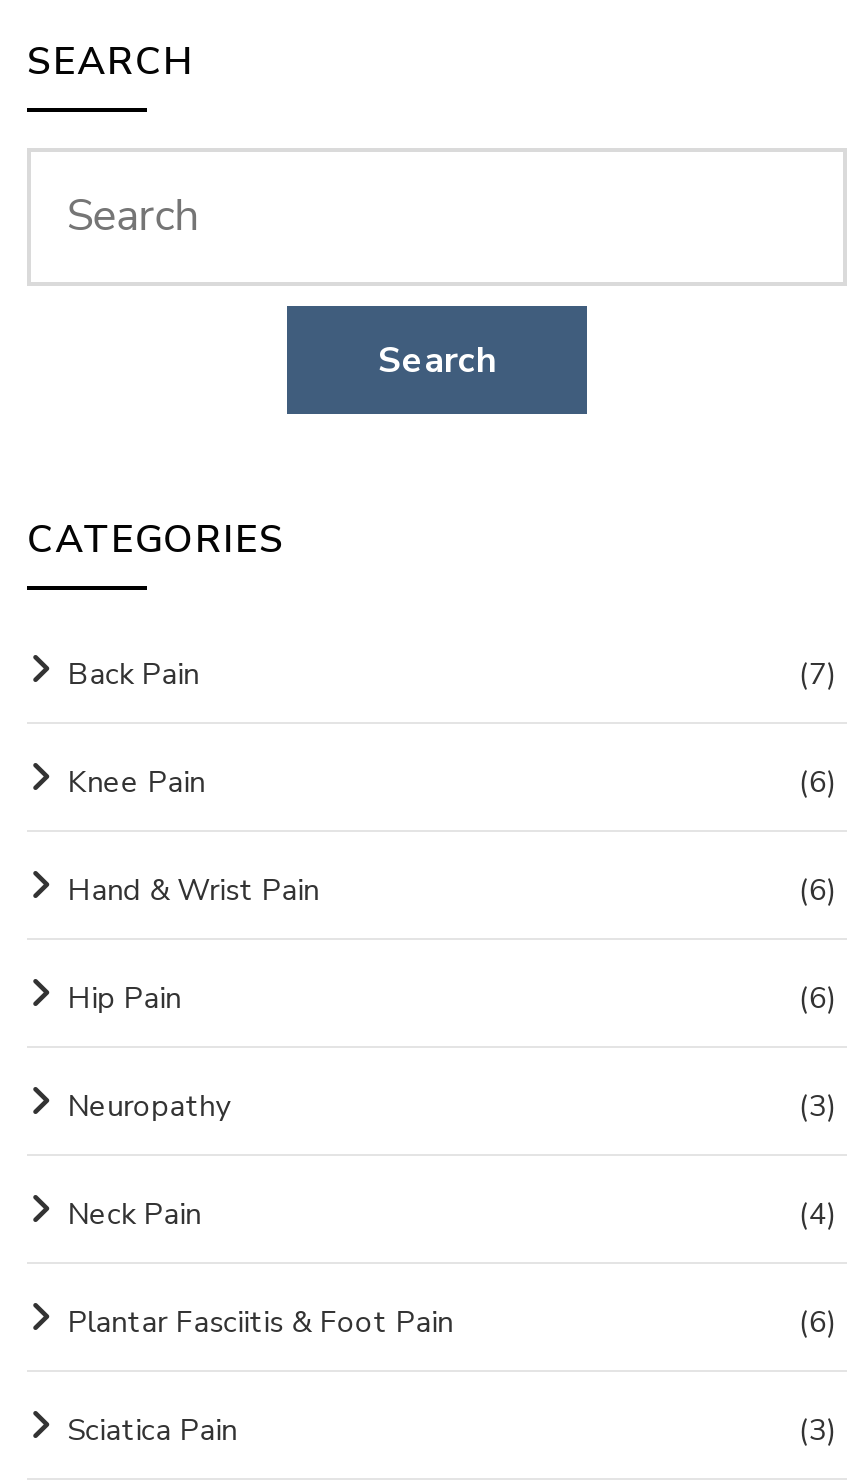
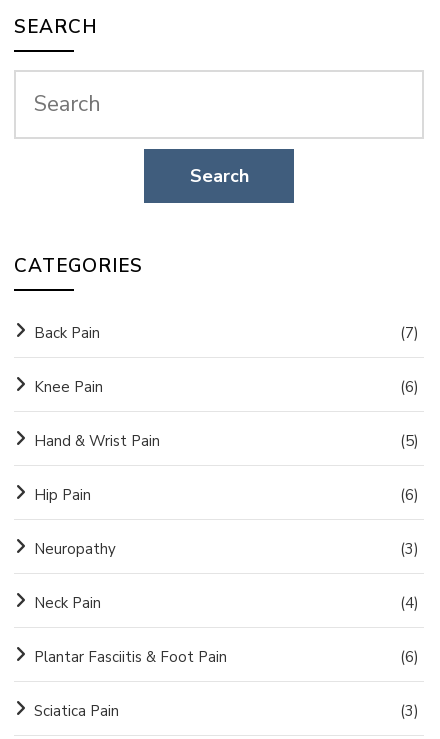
- (6)
+ (5)
